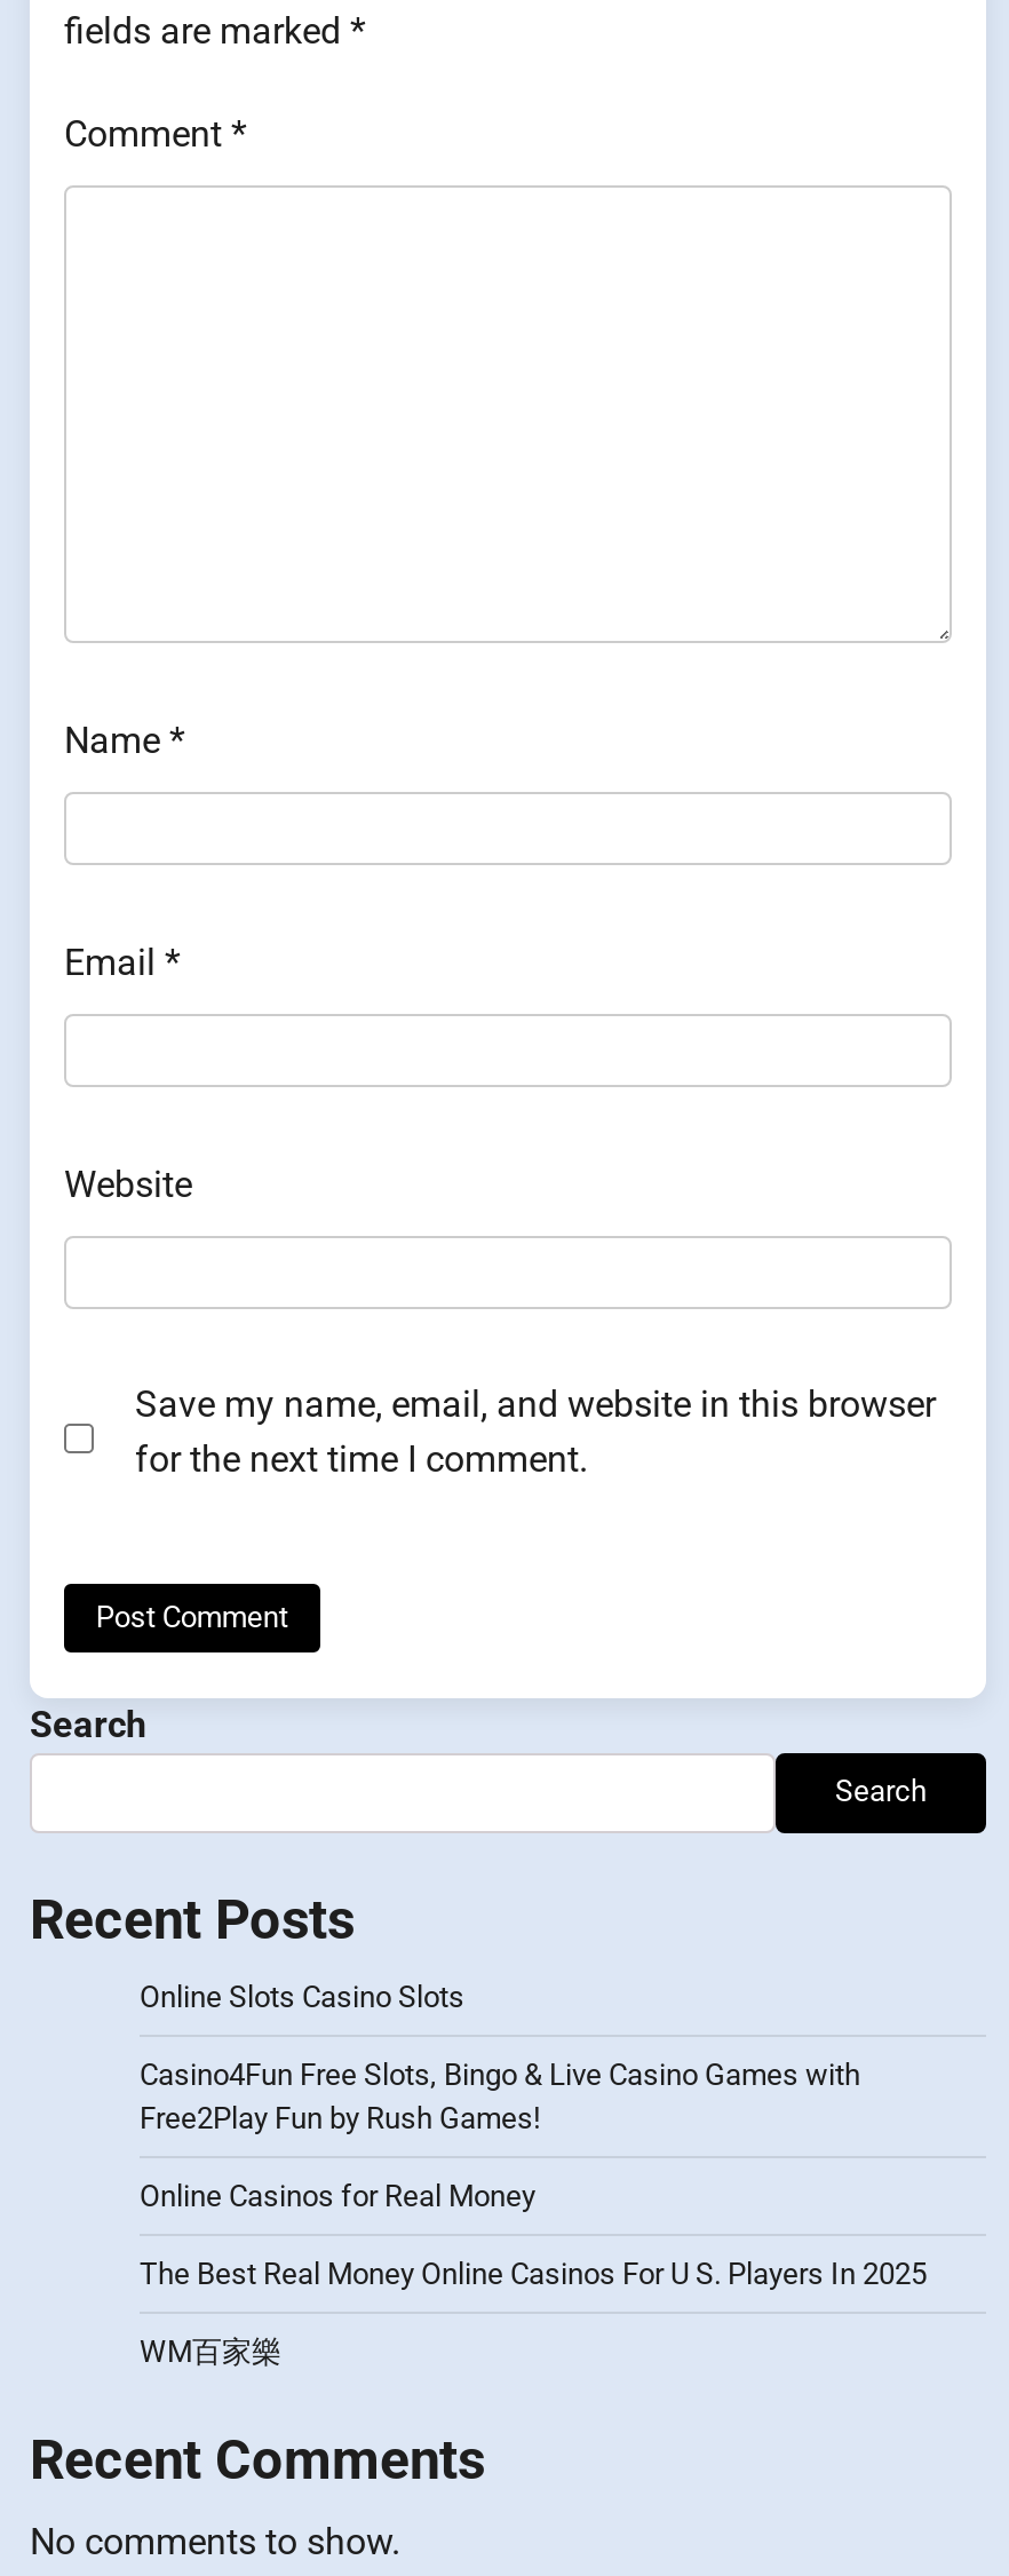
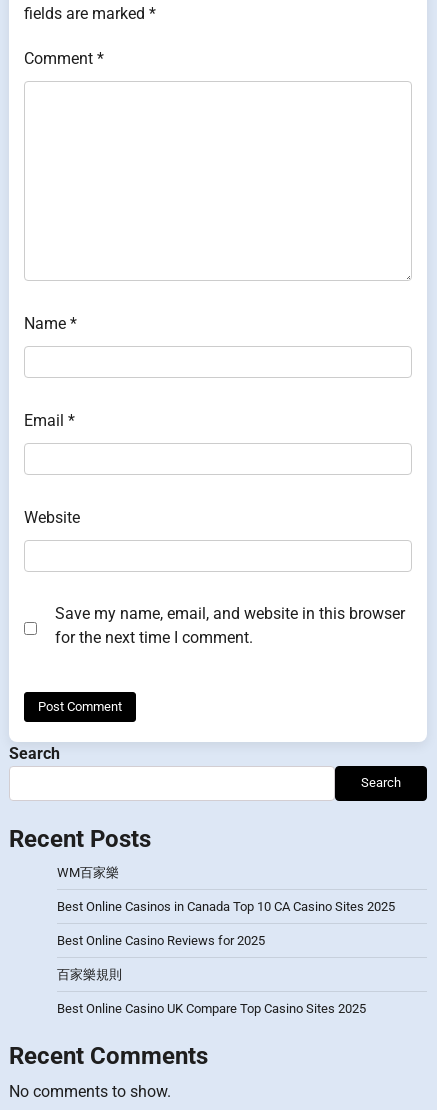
- Online Slots Casino Slots
- Casino4Fun Free Slots, Bingo & Live Casino Games with
- Free2Play Fun by Rush Games!
- Online Casinos for Real Money
- The Best Real Money Online Casinos For U S. Players In 2025

moved up: WM百家樂

+ Best Online Casinos in Canada Top 10 CA Casino Sites 2025
+ Best Online Casino Reviews for 2025
+ 百家樂規則
+ Best Online Casino UK Compare Top Casino Sites 2025
